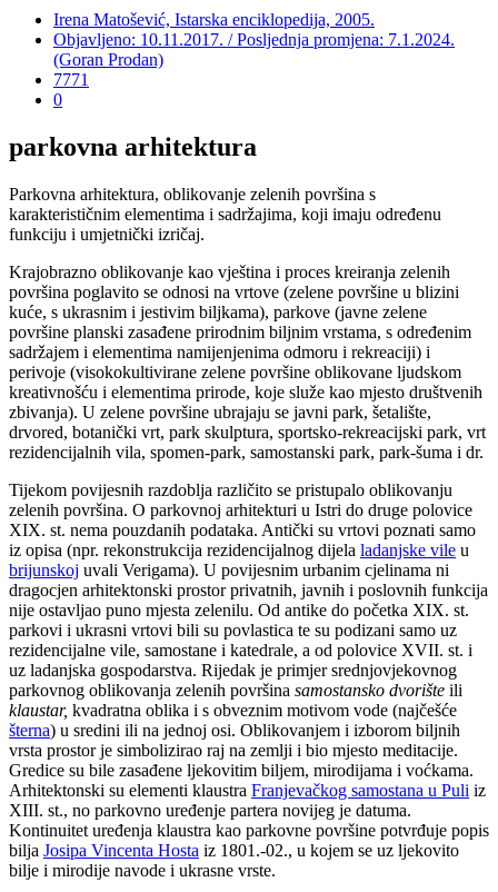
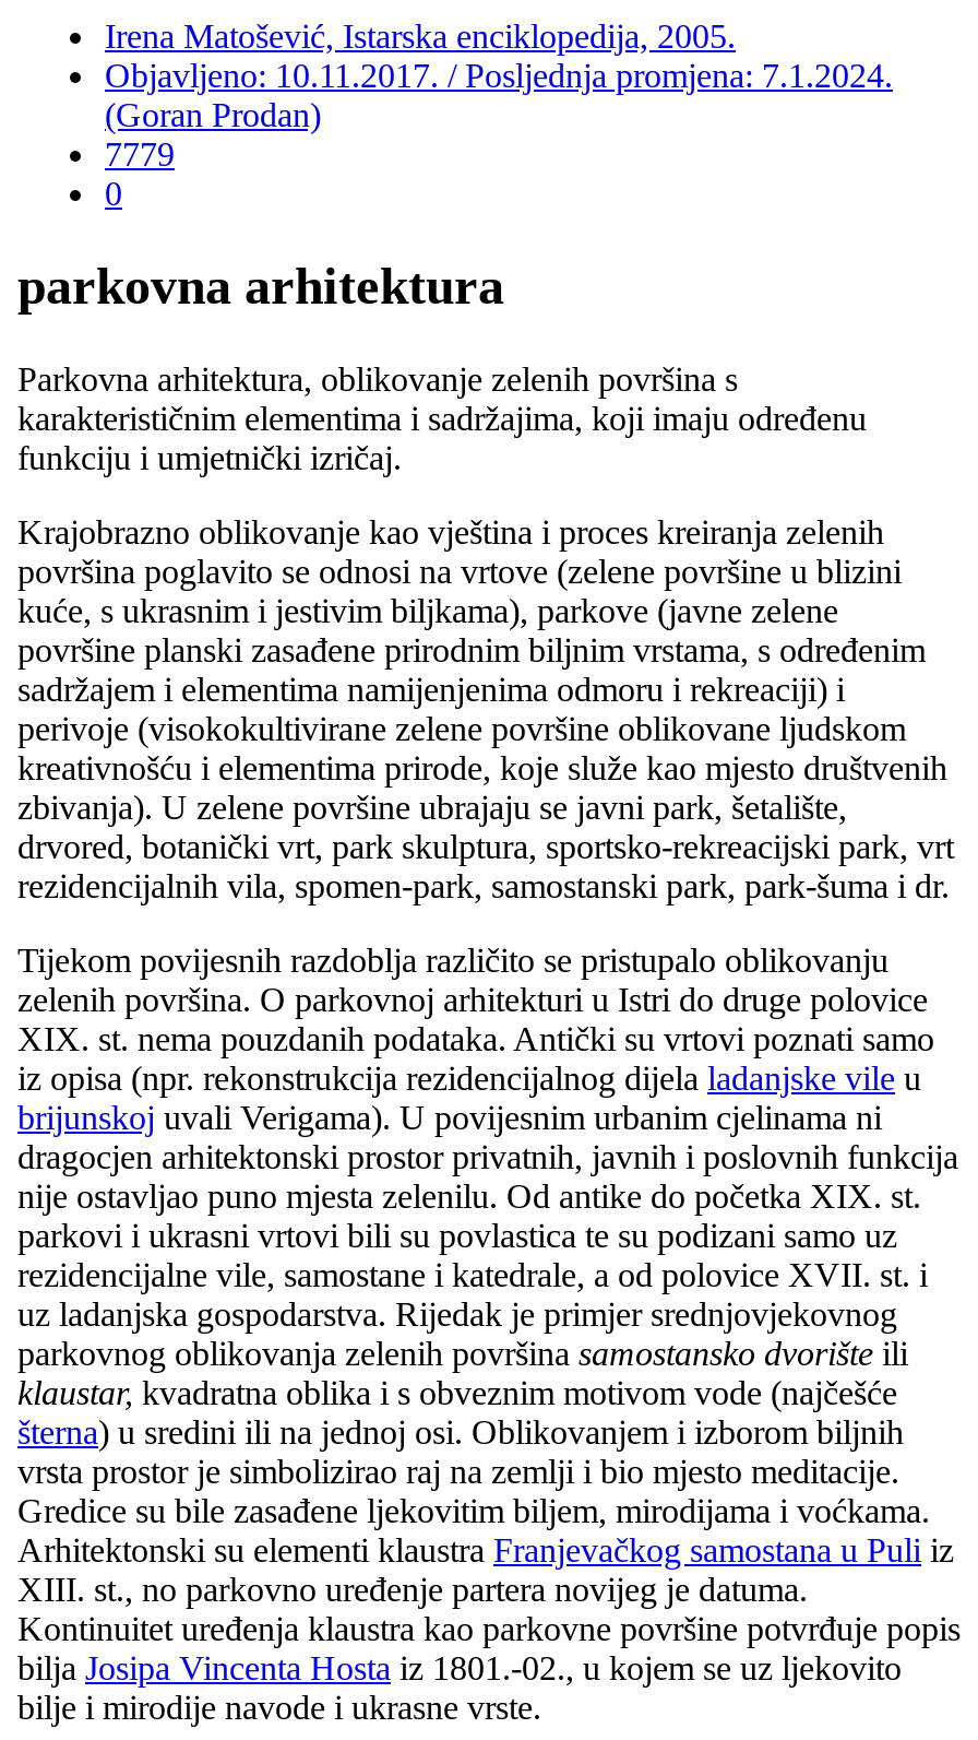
- 7771
+ 7779
